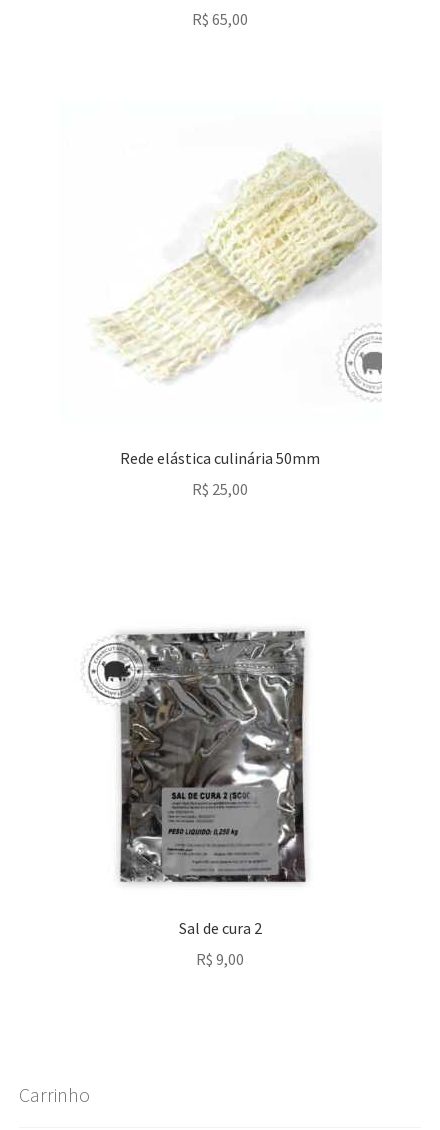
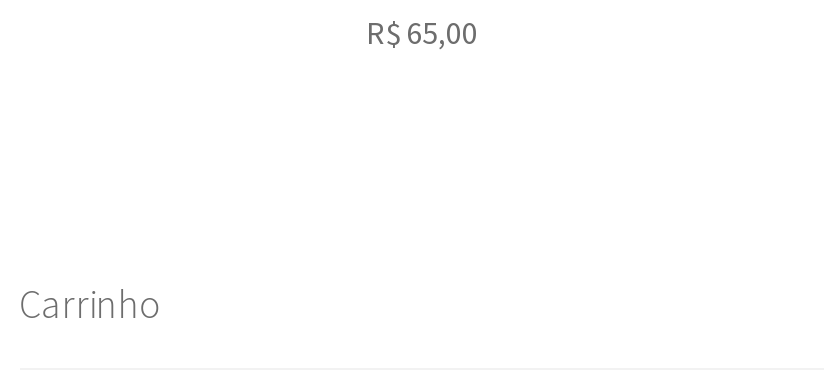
- [image]

- Rede elástica culinária 50mm
- R$25,00

- [image]
- Sal de cura 2
- R$9,00
